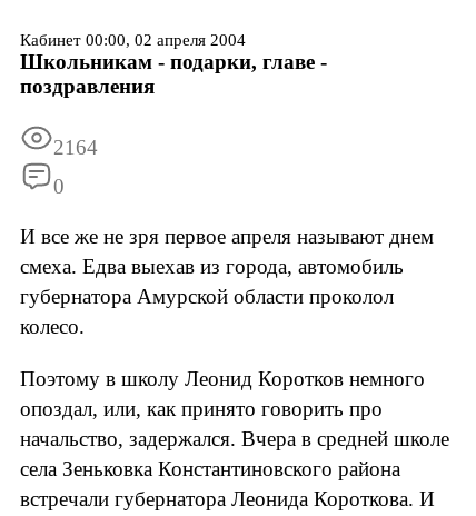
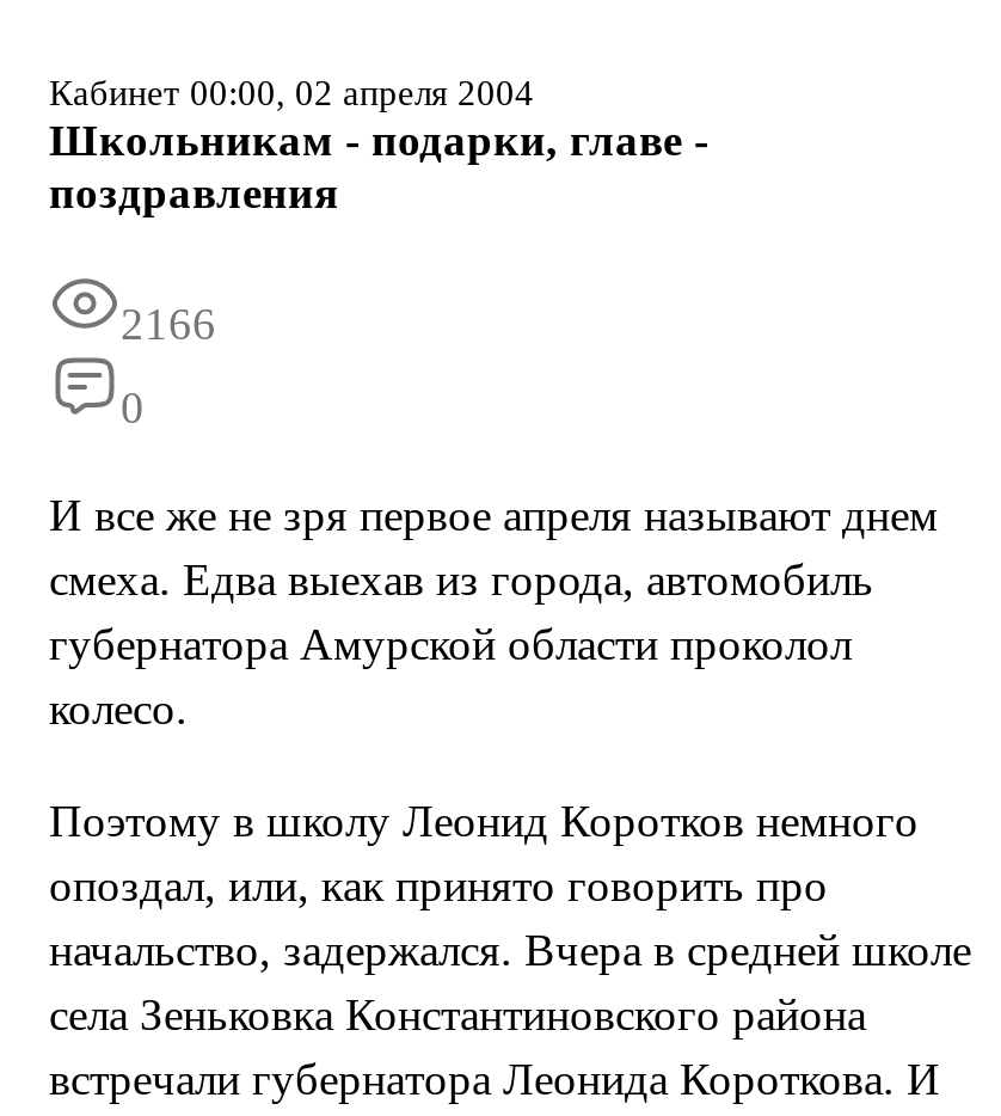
- 2164
+ 2166
